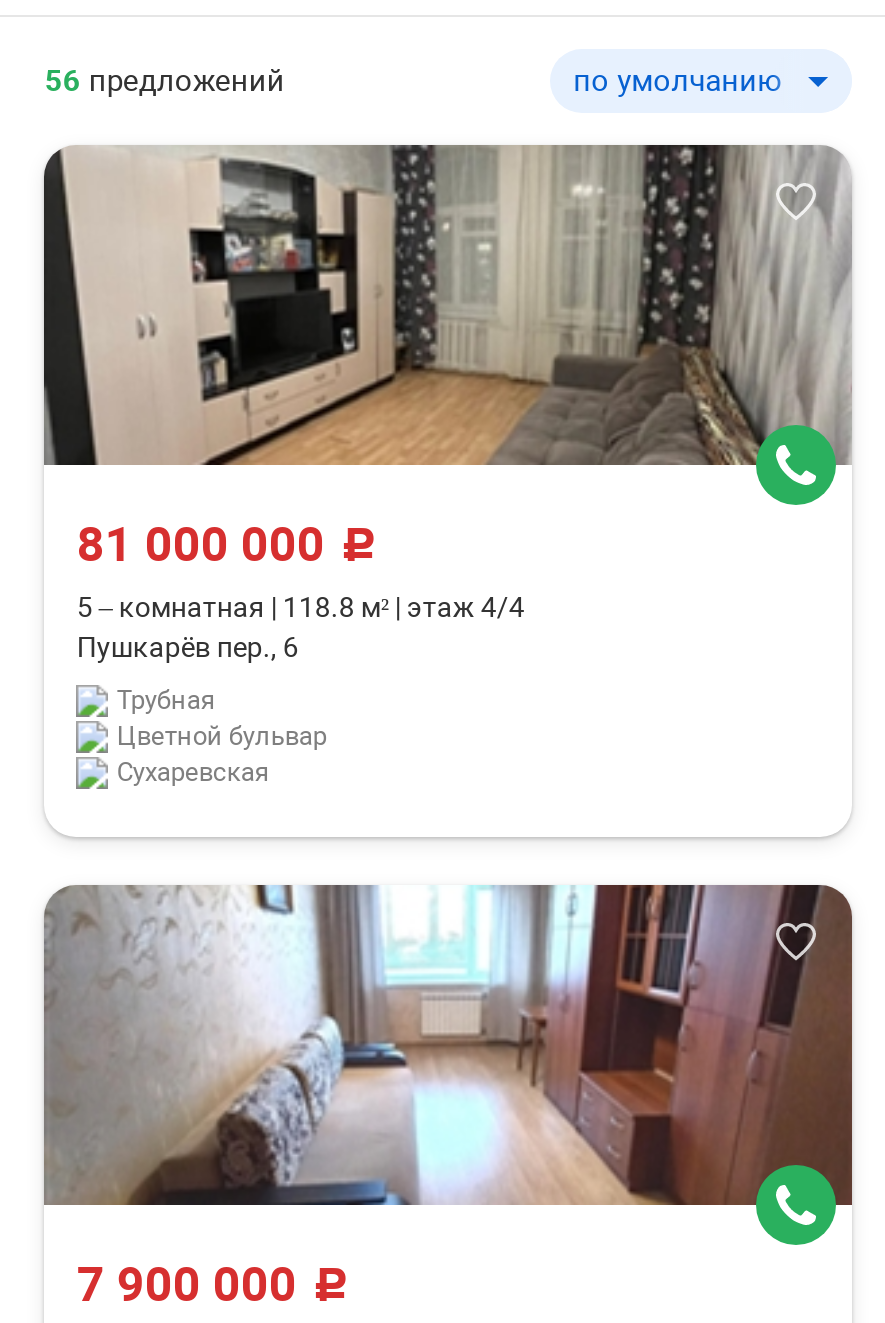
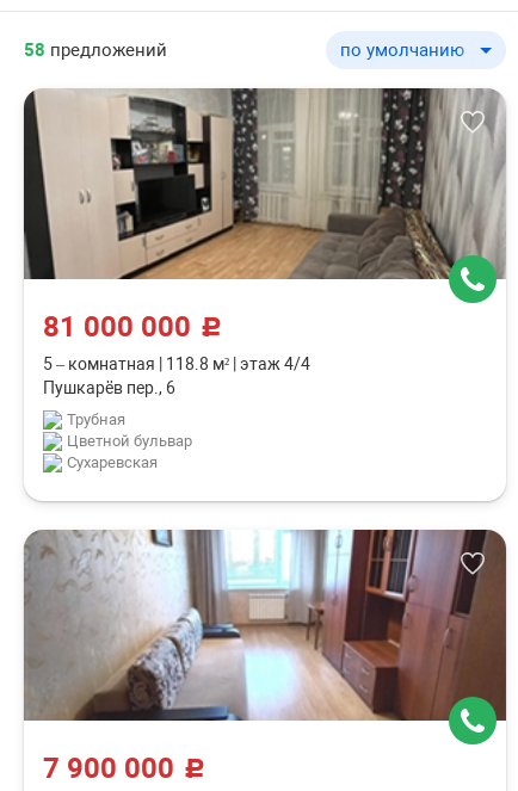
- 56 предложений
+ 58 предложений
